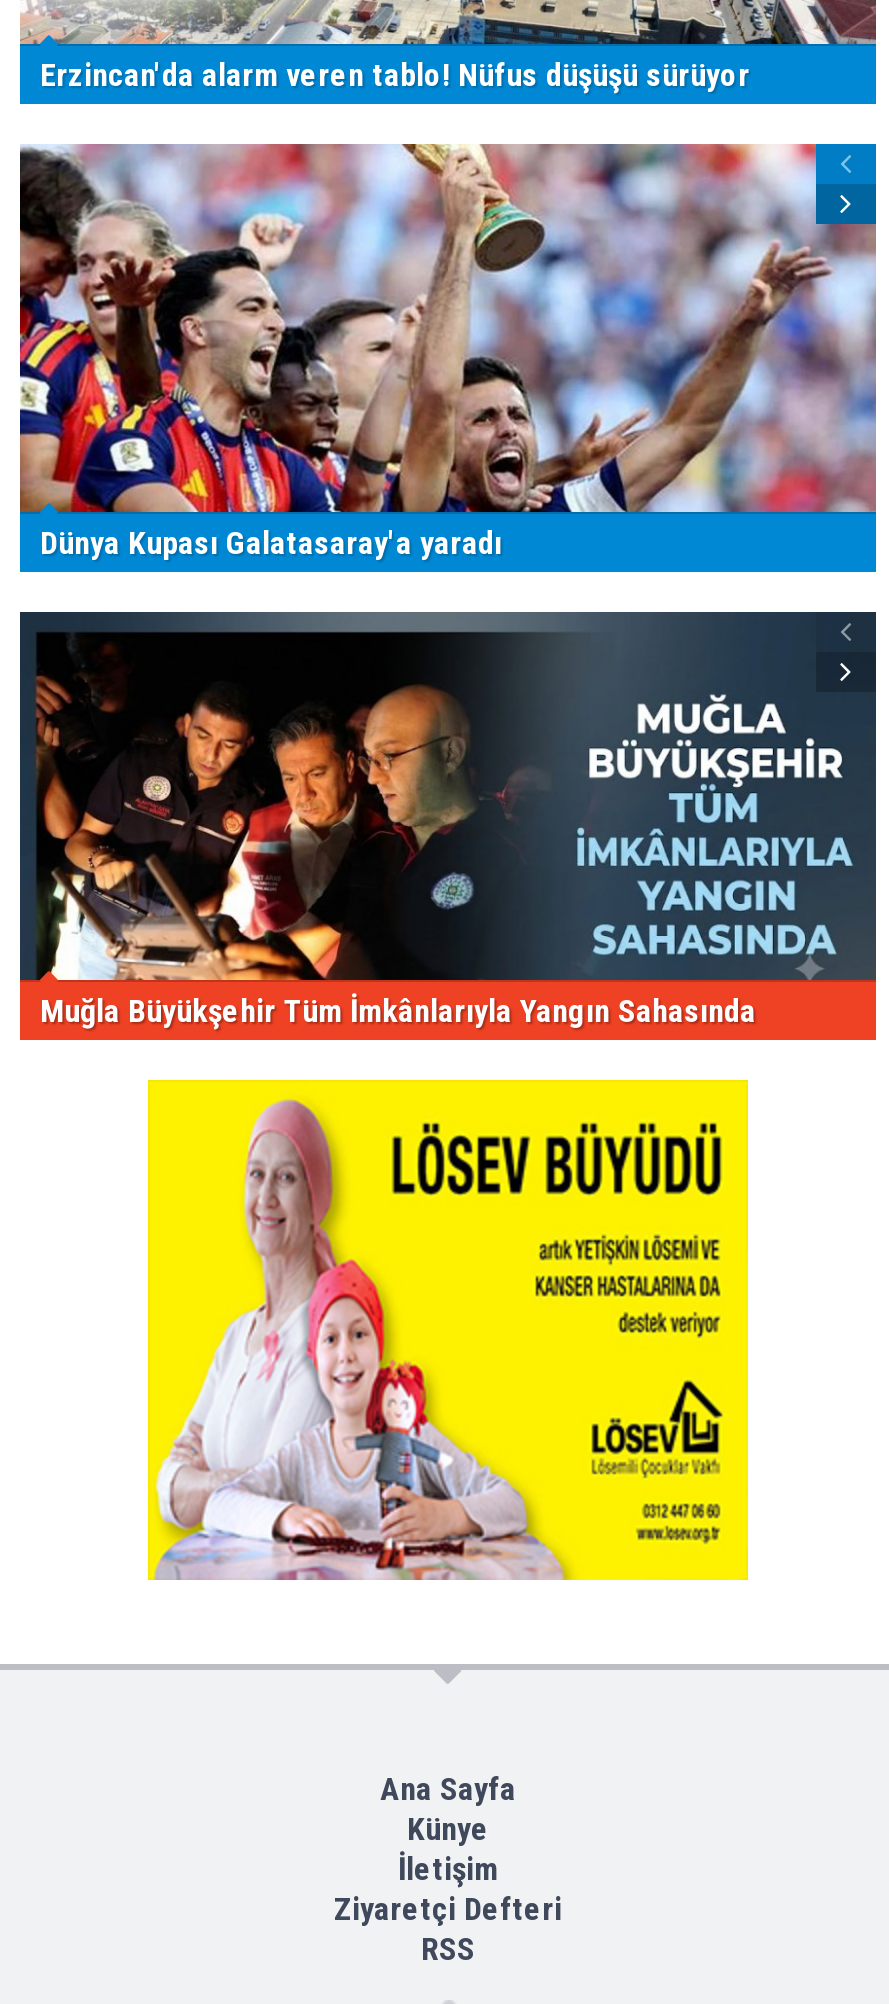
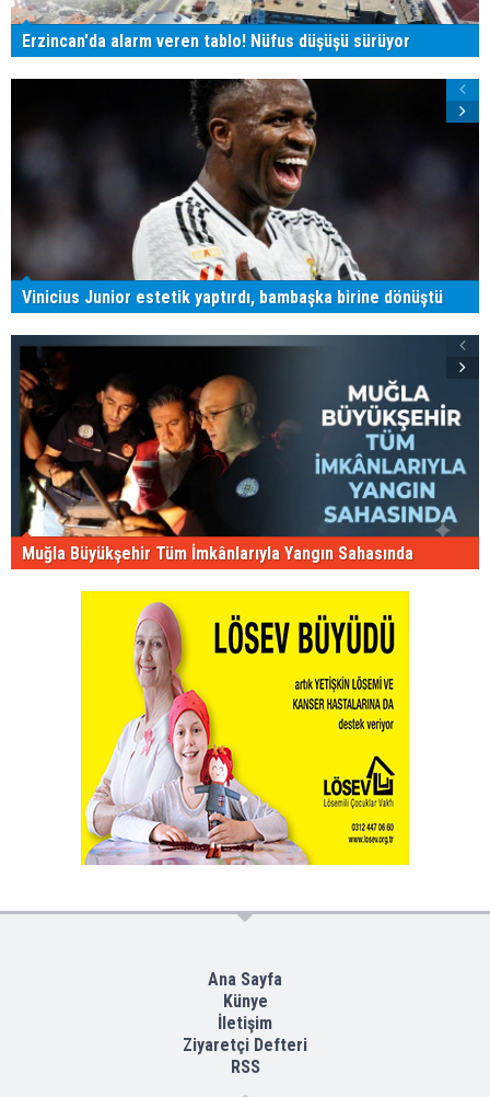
- [image]
- Dünya Kupası Galatasaray'a yaradı
+ [image]
+ Vinicius Junior estetik yaptırdı, bambaşka birine dönüştü
